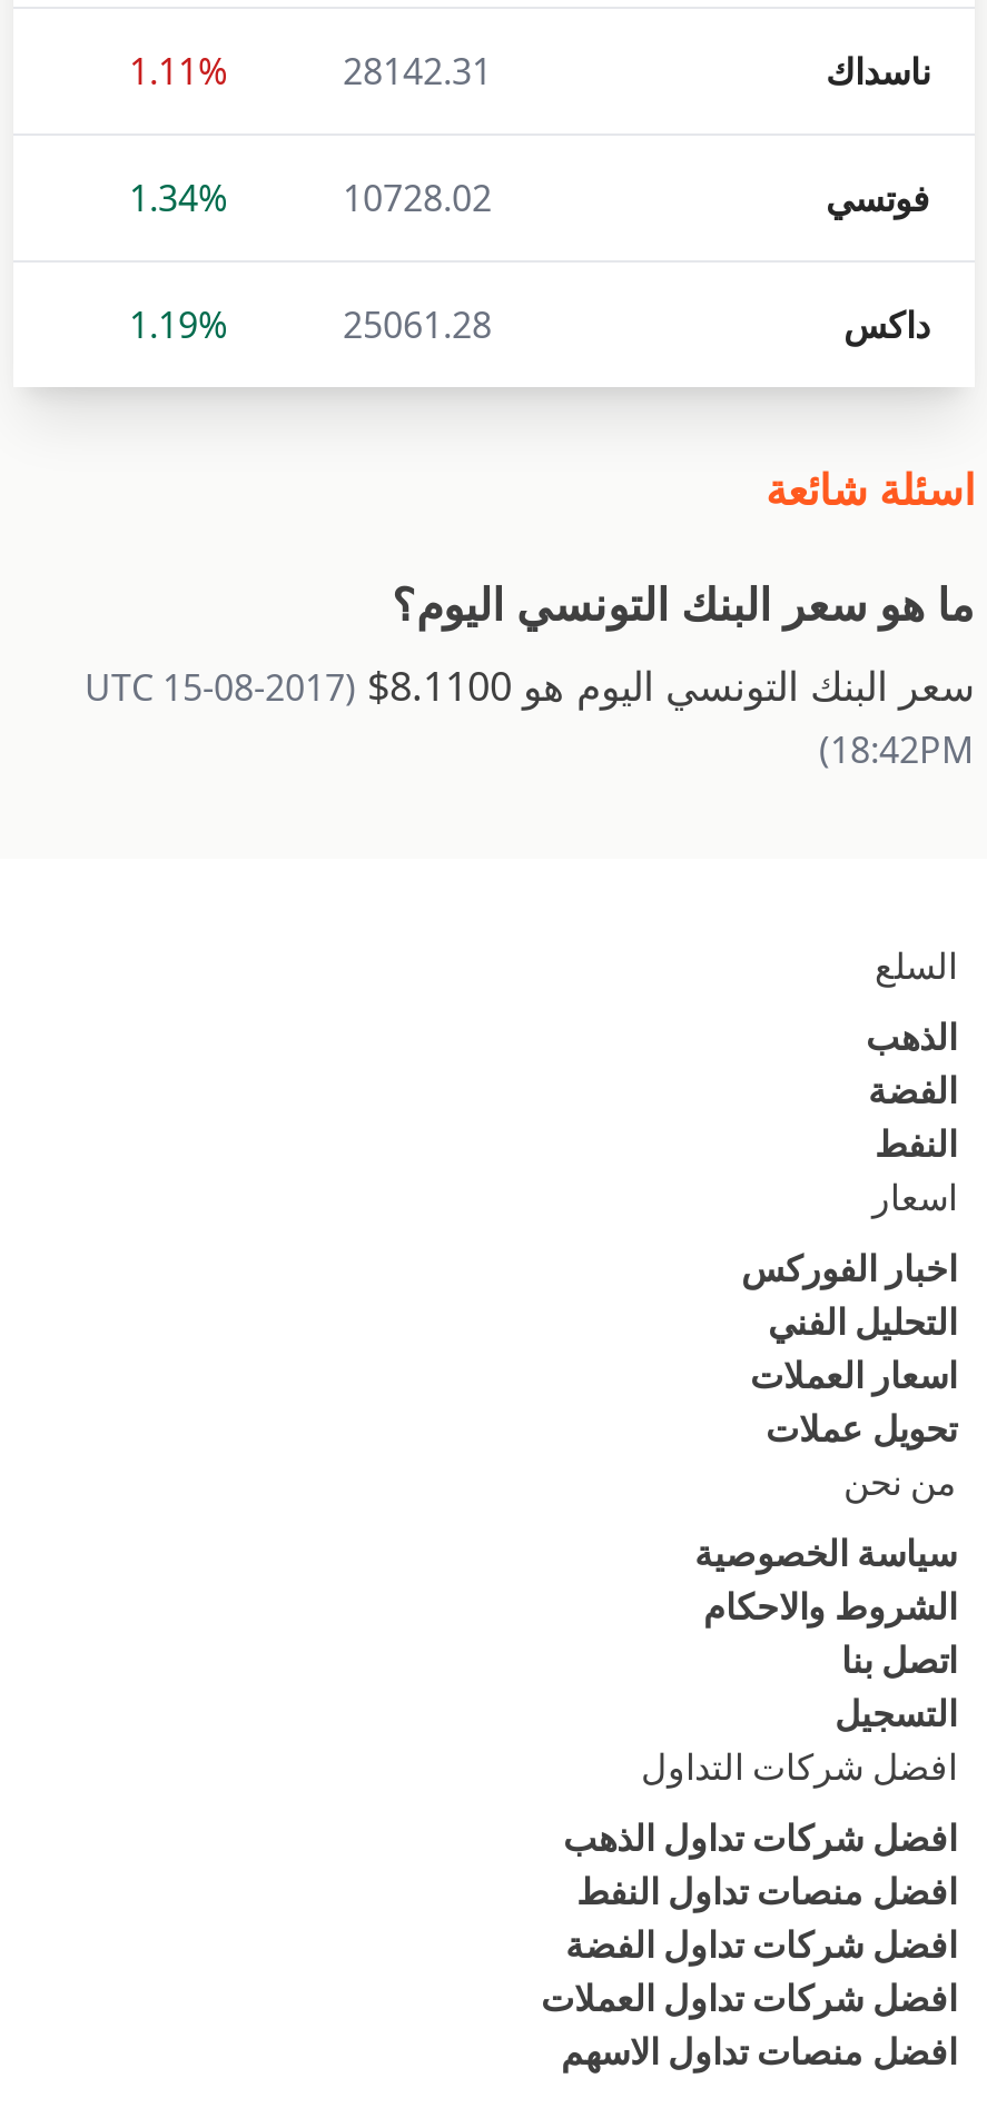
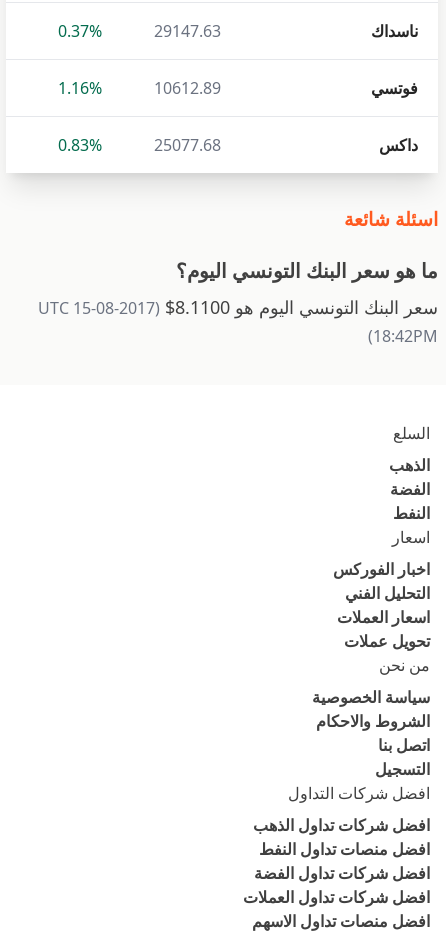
- 1.11%
+ 0.37%

- 28142.31
+ 29147.63

- 1.34%
+ 1.16%

- 10728.02
+ 10612.89

- 1.19%
+ 0.83%

- 25061.28
+ 25077.68
